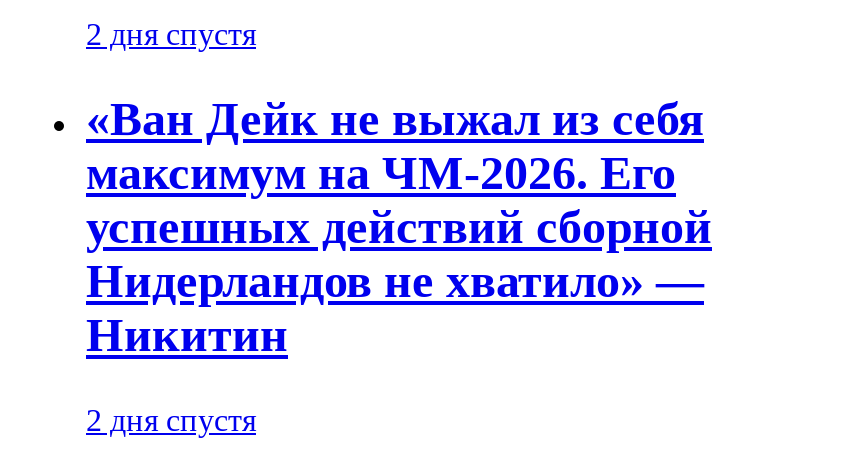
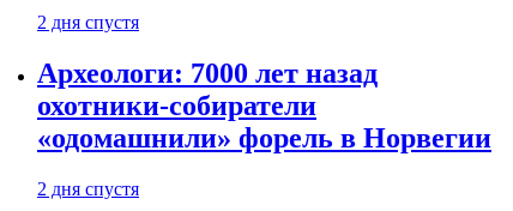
- «Ван Дейк не выжал из себя
- максимум на ЧМ‑2026. Его
- успешных действий сборной
- Нидерландов не хватило» —
- Никитин
+ Археологи: 7000 лет назад
+ охотники-собиратели
+ «одомашнили» форель в Норвегии
